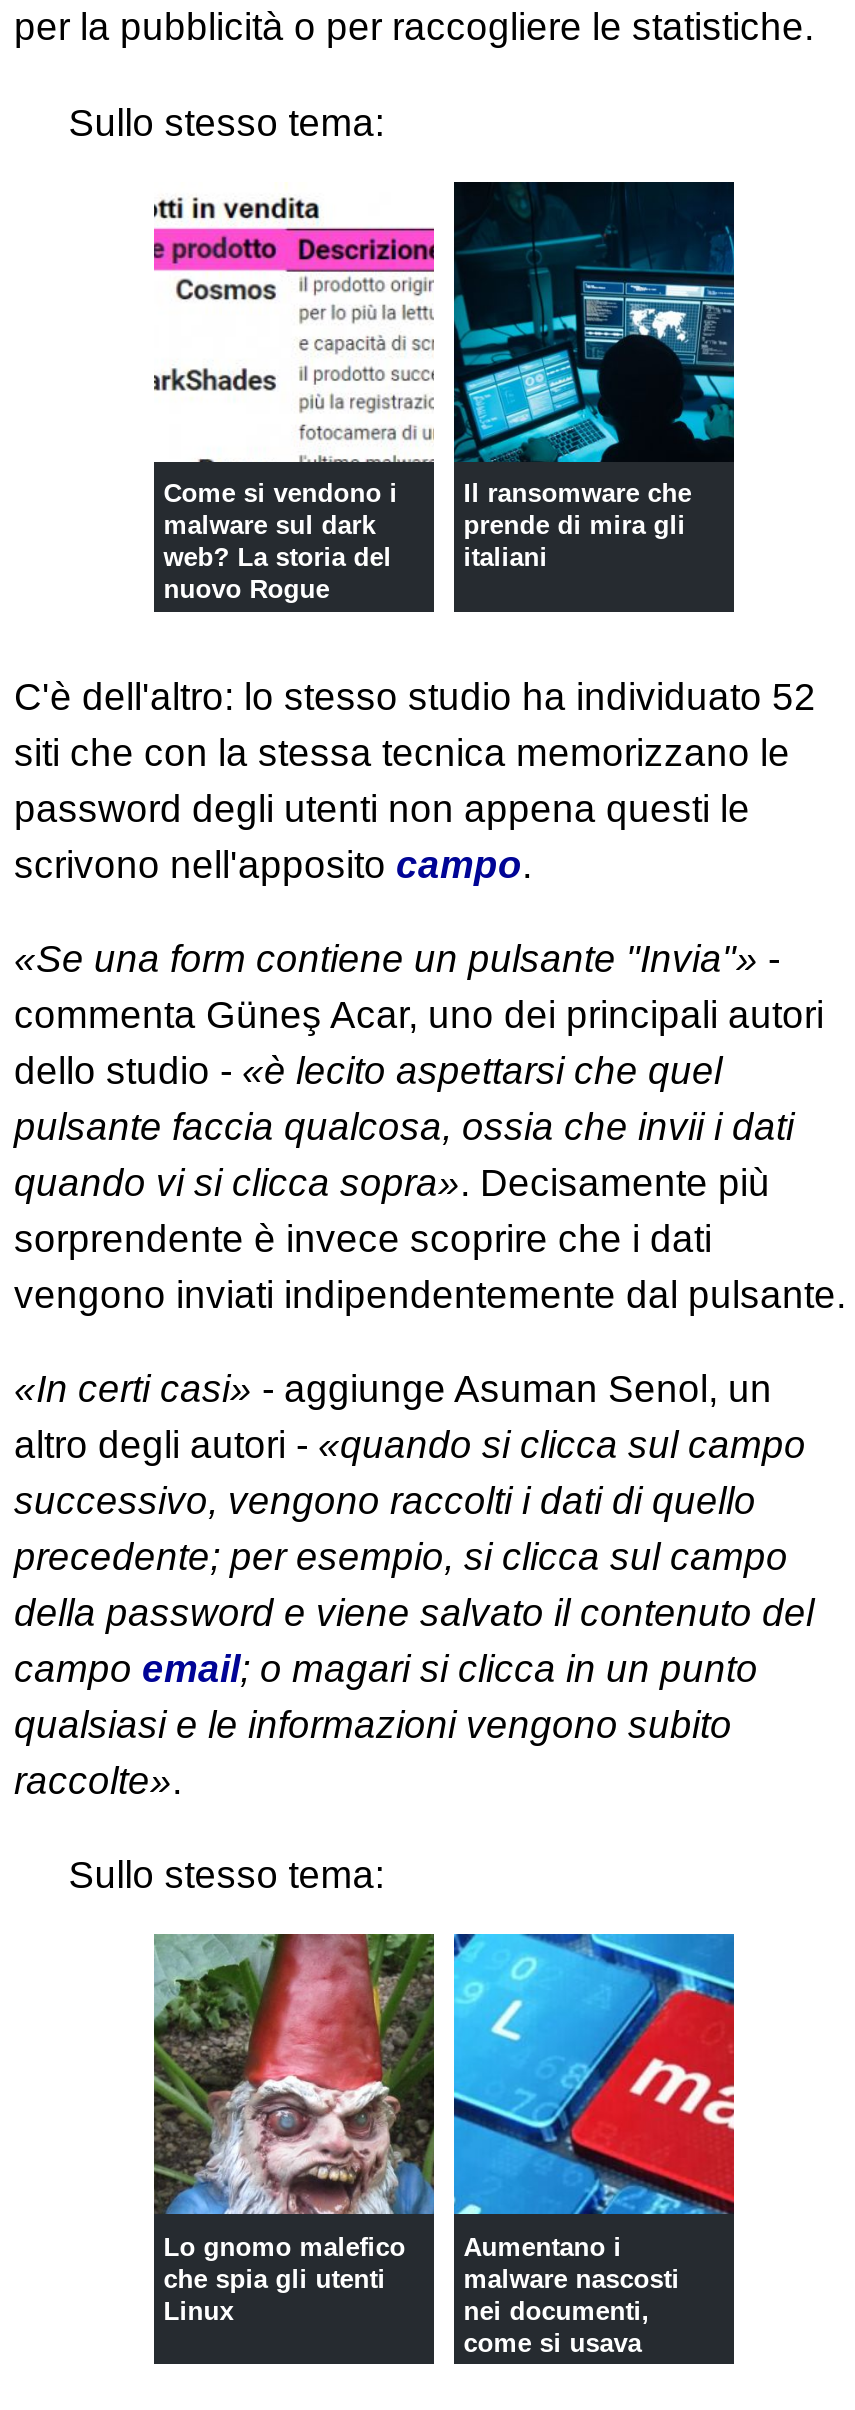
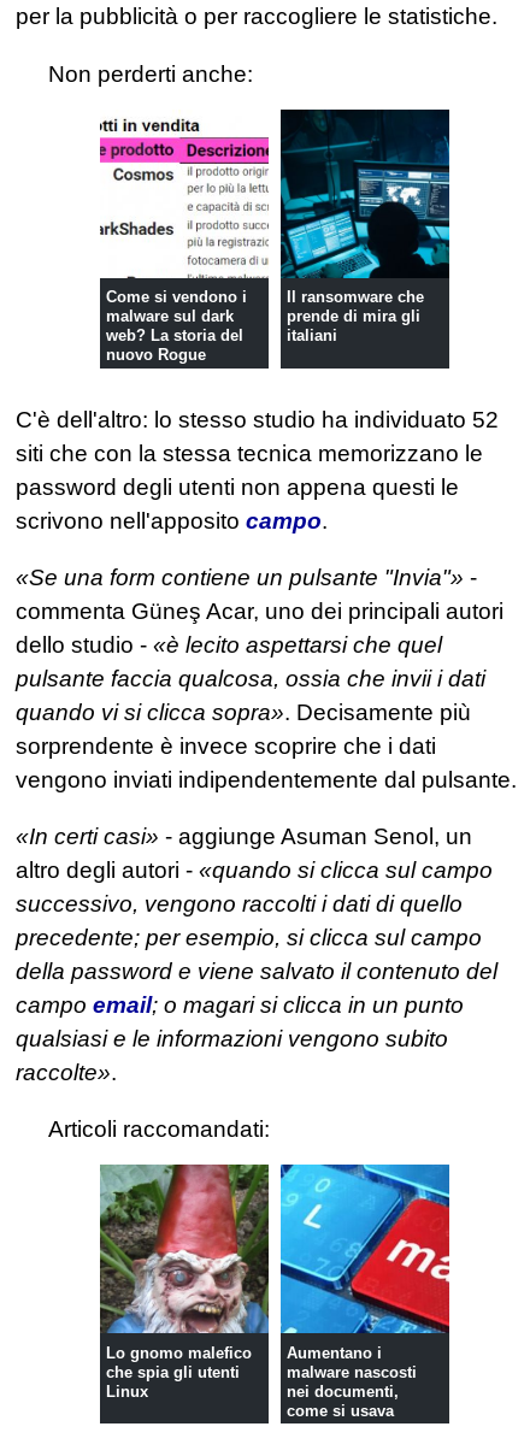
- Sullo stesso tema:
+ Non perderti anche:

- Sullo stesso tema:
+ Articoli raccomandati:
